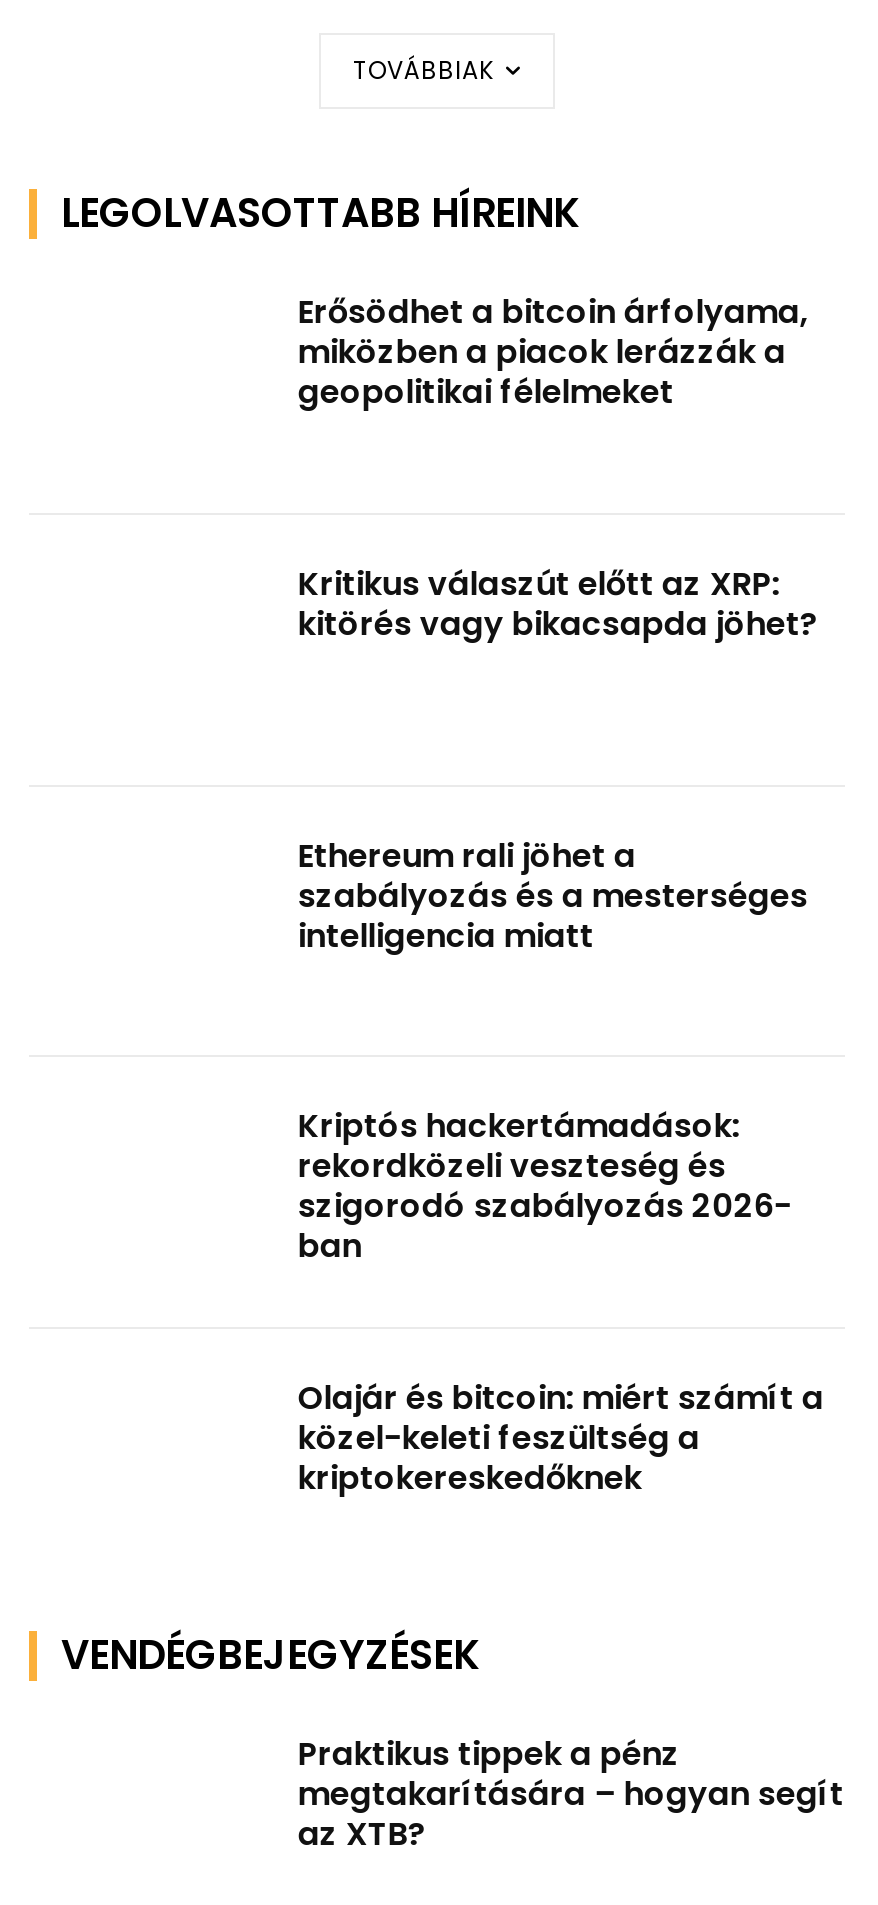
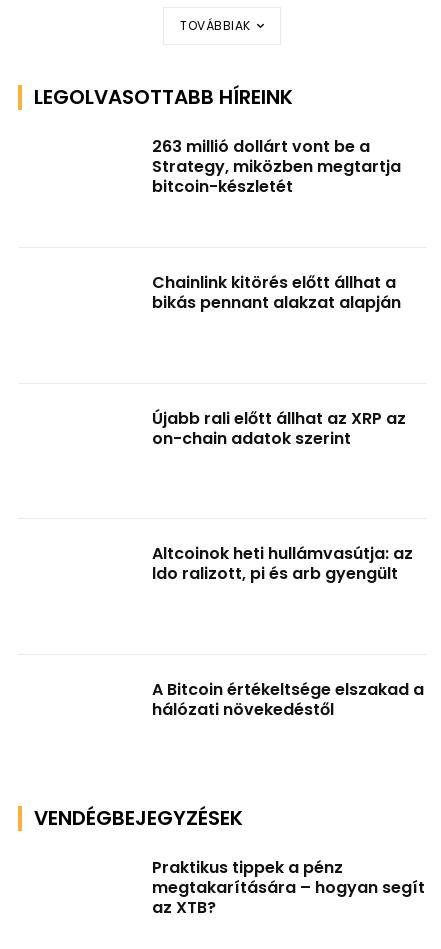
- Erősödhet a bitcoin árfolyama,
- miközben a piacok lerázzák a
- geopolitikai félelmeket
+ 263 millió dollárt vont be a
+ Strategy, miközben megtartja
+ bitcoin-készletét

- Kritikus válaszút előtt az XRP:
- kitörés vagy bikacsapda jöhet?
+ Chainlink kitörés előtt állhat a
+ bikás pennant alakzat alapján

- Ethereum rali jöhet a
- szabályozás és a mesterséges
- intelligencia miatt
+ Újabb rali előtt állhat az XRP az
+ on-chain adatok szerint

- Kriptós hackertámadások:
- rekordközeli veszteség és
- szigorodó szabályozás 2026-
- ban
+ Altcoinok heti hullámvasútja: az
+ ldo ralizott, pi és arb gyengült

- Olajár és bitcoin: miért számít a
- közel-keleti feszültség a
- kriptokereskedőknek
+ A Bitcoin értékeltsége elszakad a
+ hálózati növekedéstől
